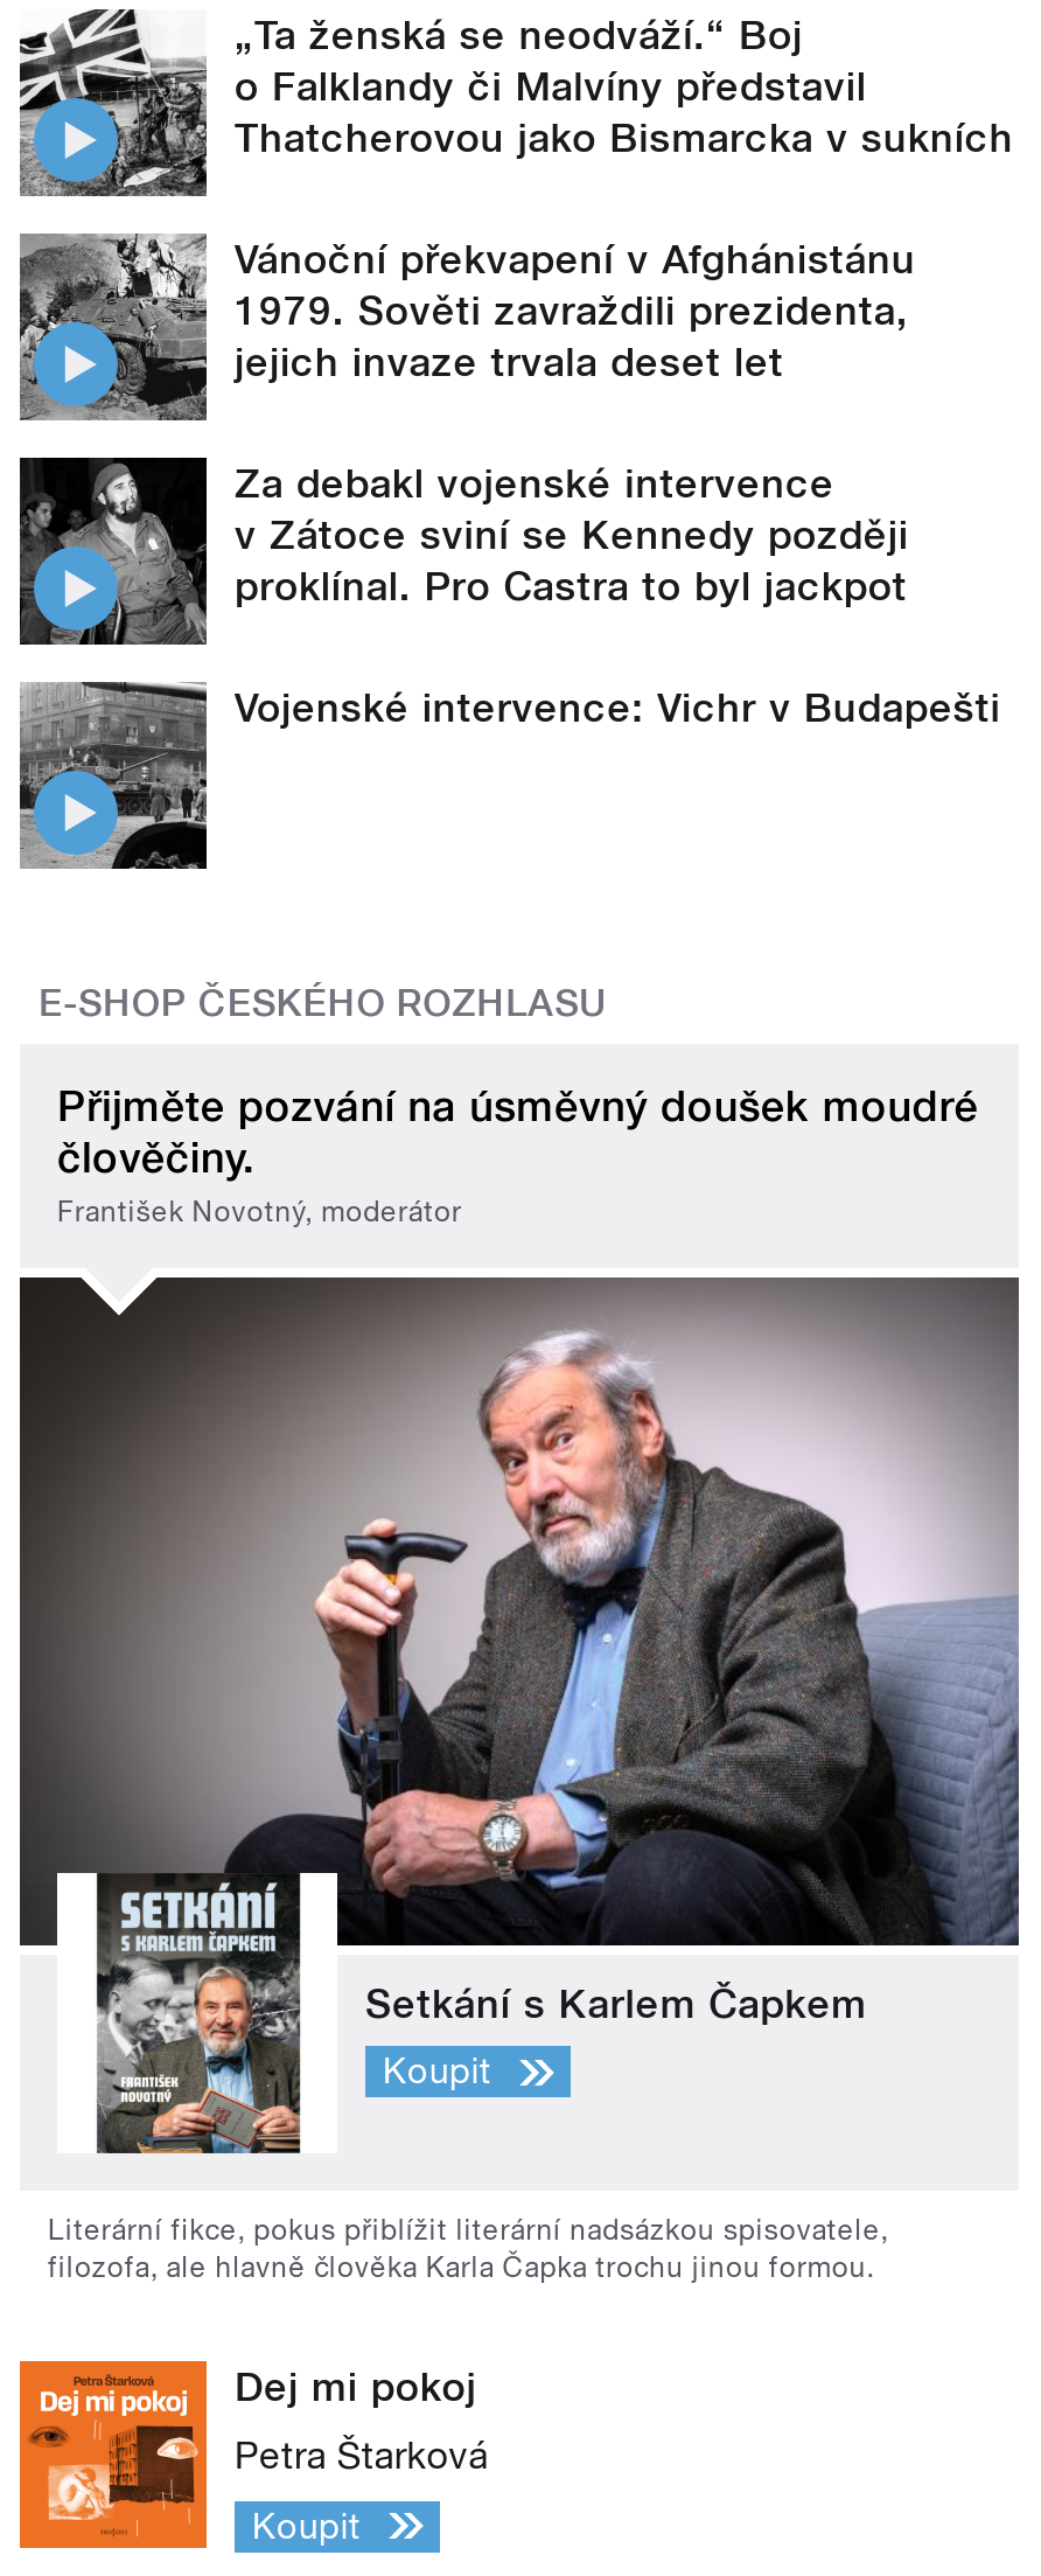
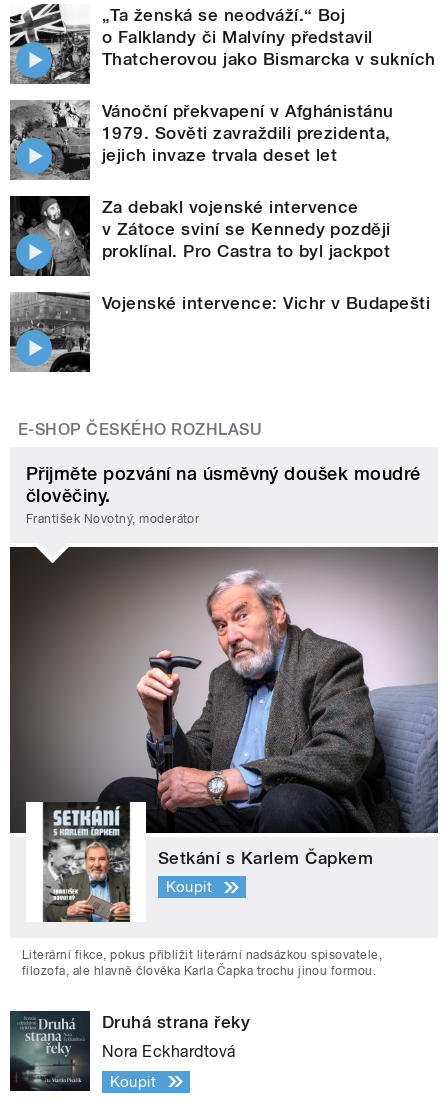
- [image]
- Dej mi pokoj
+ [image]
+ Druhá strana řeky

- Petra Štarková
+ Nora Eckhardtová
